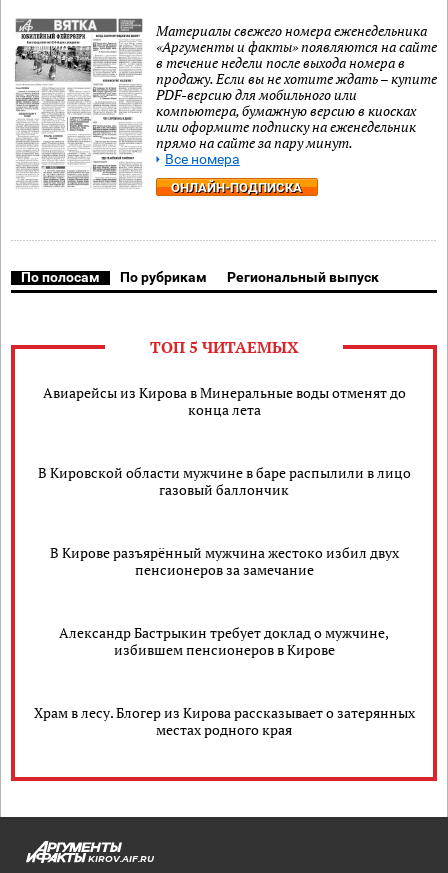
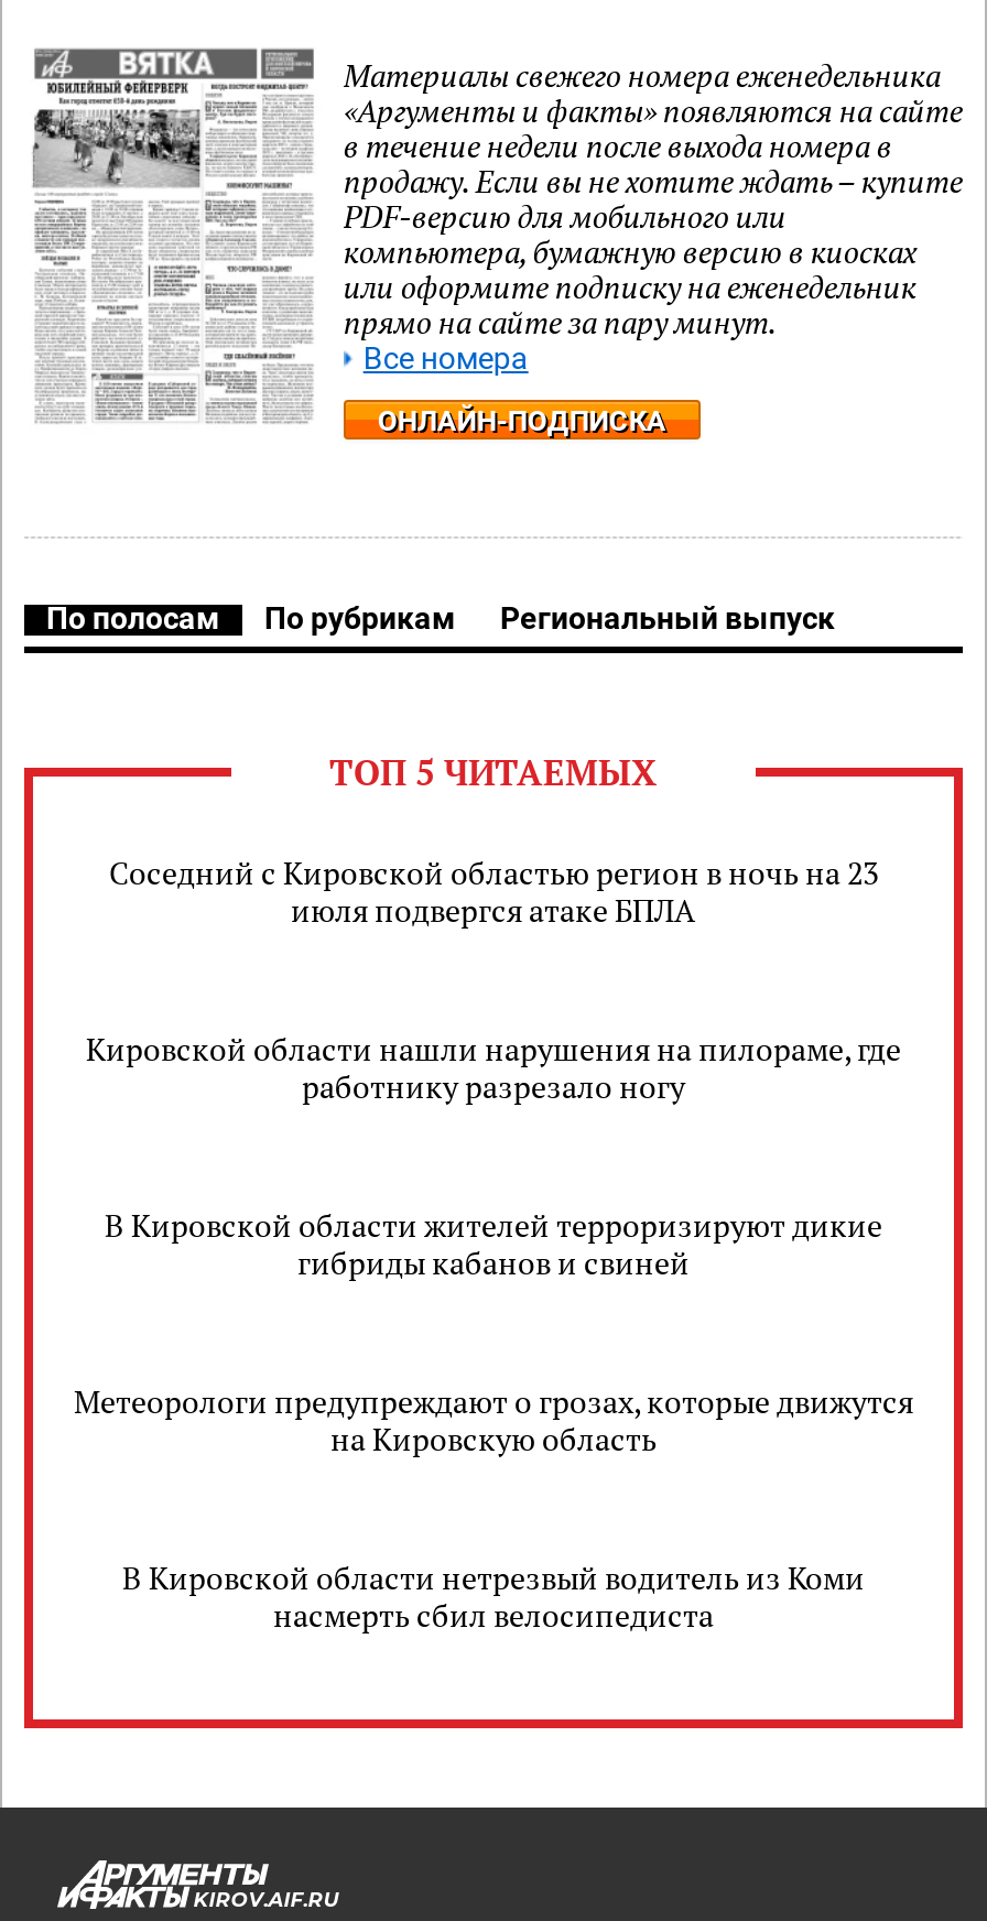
- Авиарейсы из Кирова в Минеральные воды отменят до
- конца лета
+ Соседний с Кировской областью регион в ночь на 23
+ июля подвергся атаке БПЛА

- В Кировской области мужчине в баре распылили в лицо
- газовый баллончик
+ Кировской области нашли нарушения на пилораме, где
+ работнику разрезало ногу

- В Кирове разъярённый мужчина жестоко избил двух
- пенсионеров за замечание
+ В Кировской области жителей терроризируют дикие
+ гибриды кабанов и свиней

- Александр Бастрыкин требует доклад о мужчине,
- избившем пенсионеров в Кирове
+ Метеорологи предупреждают о грозах, которые движутся
+ на Кировскую область

- Храм в лесу. Блогер из Кирова рассказывает о затерянных
- местах родного края
+ В Кировской области нетрезвый водитель из Коми
+ насмерть сбил велосипедиста
